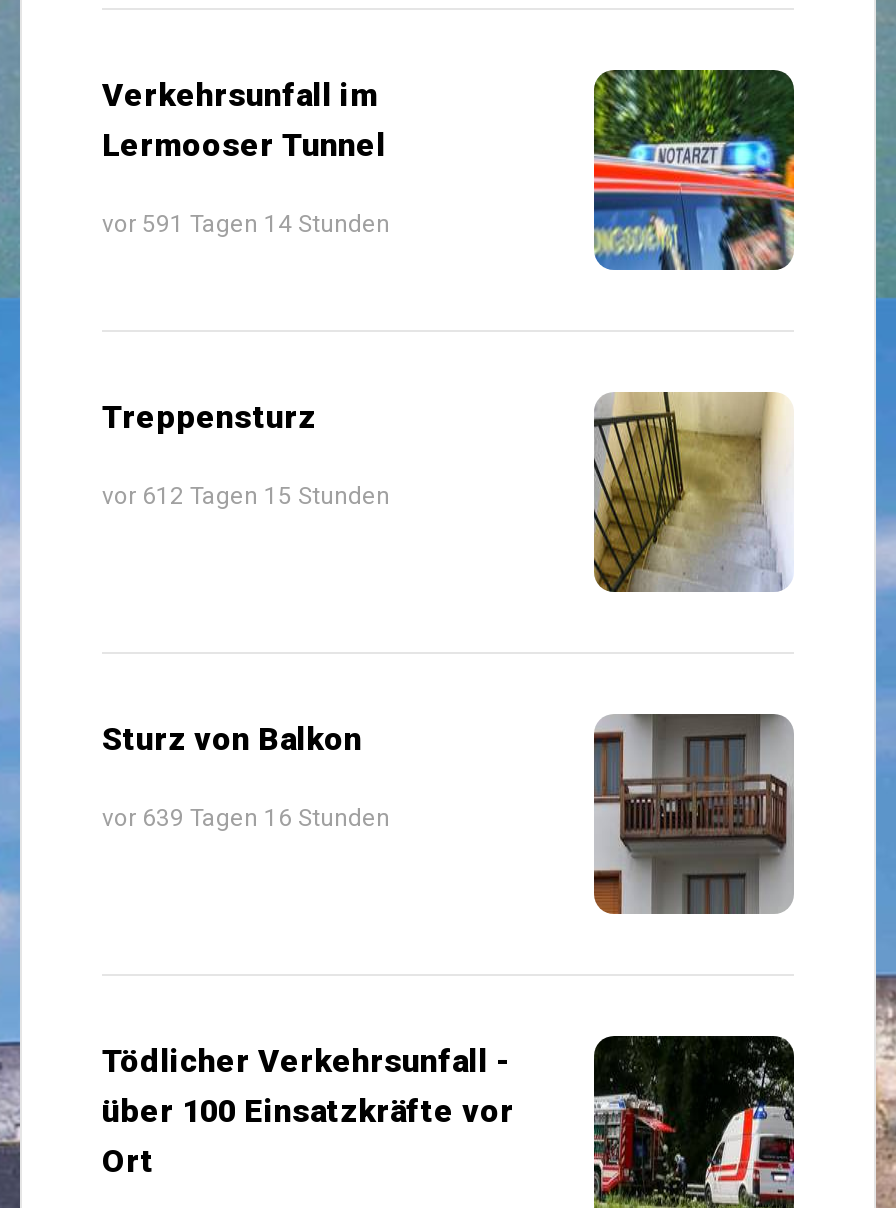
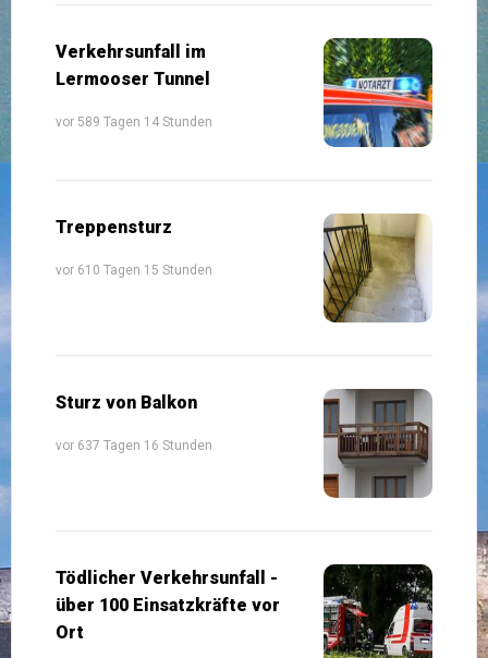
- vor 591 Tagen 14 Stunden
+ vor 589 Tagen 14 Stunden

- vor 612 Tagen 15 Stunden
+ vor 610 Tagen 15 Stunden

- vor 639 Tagen 16 Stunden
+ vor 637 Tagen 16 Stunden
